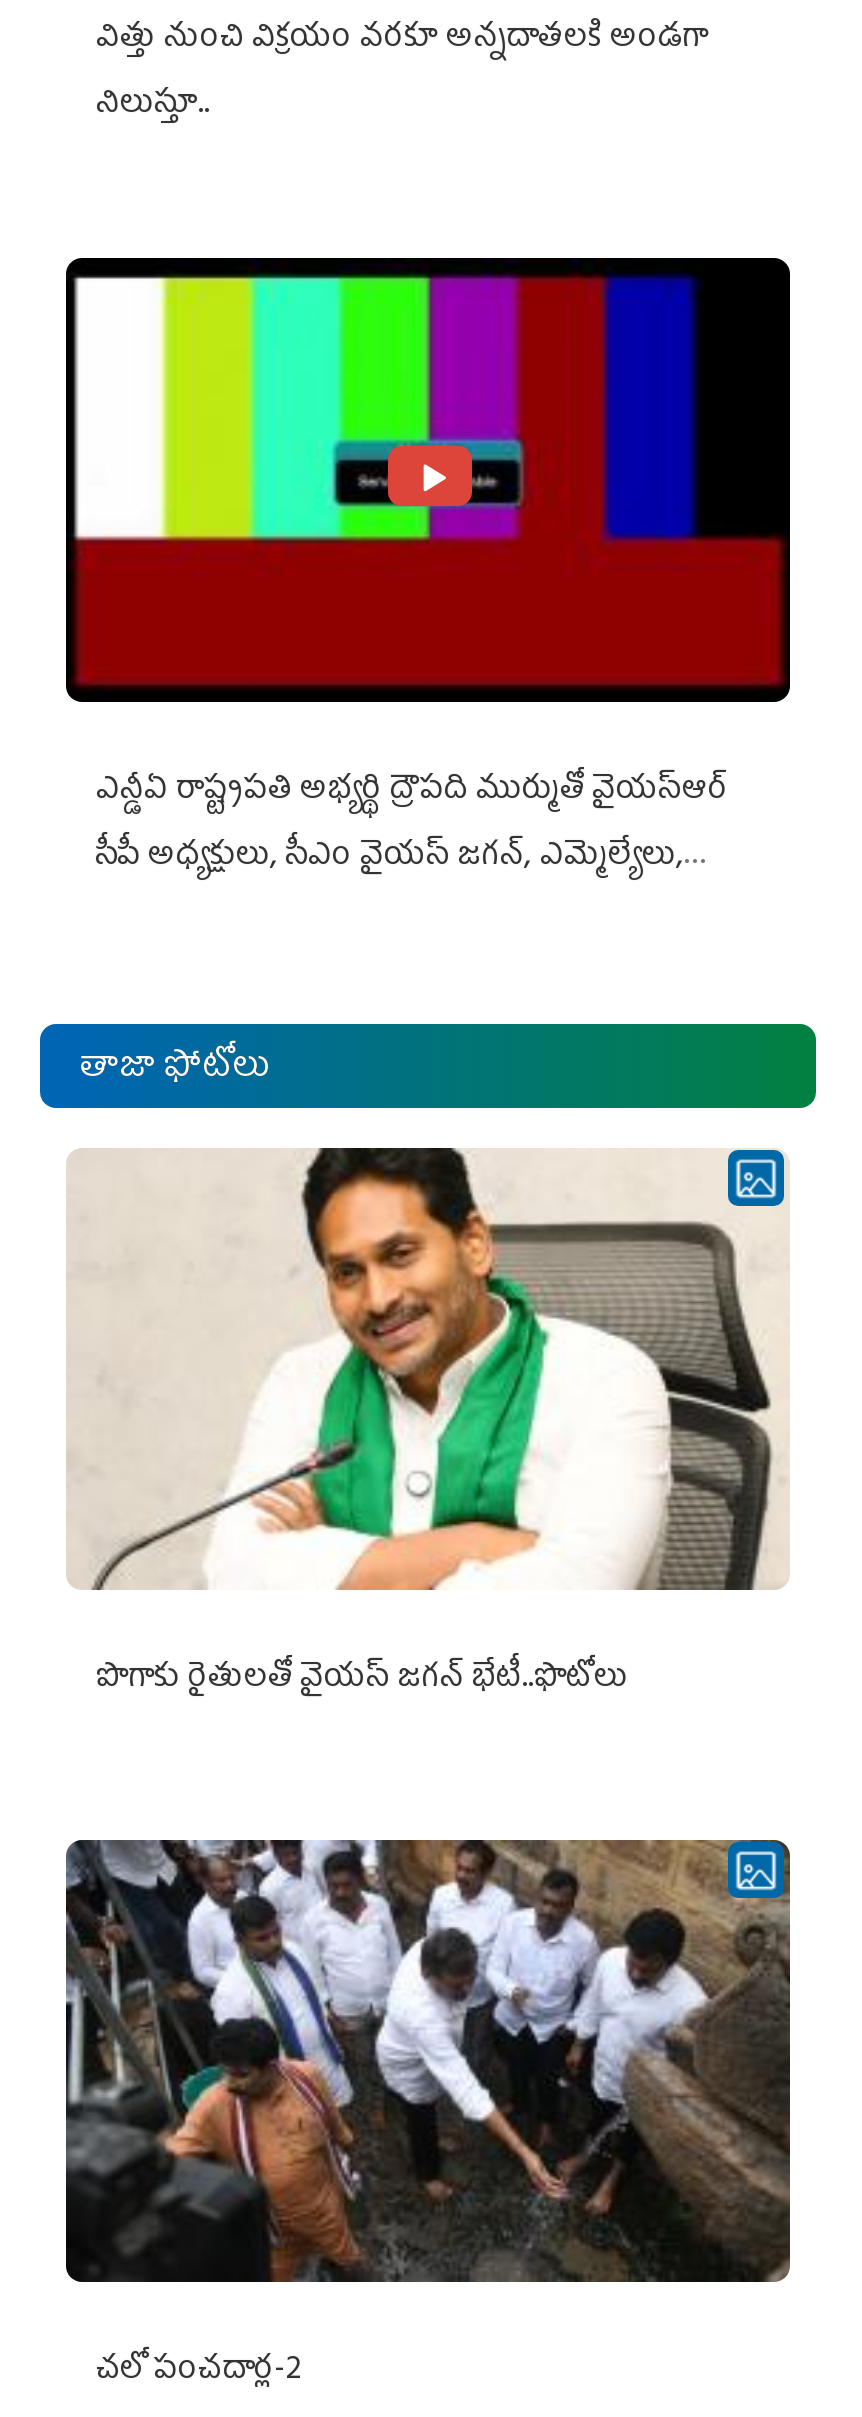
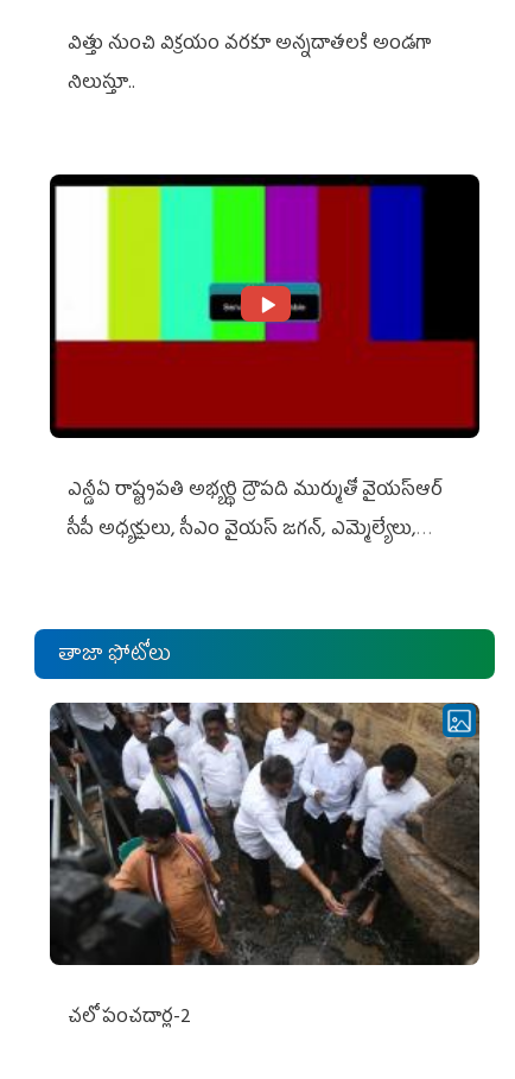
- [image]
- పొగాకు రైతులతో వైయస్‌ జగన్‌ భేటీ..ఫొటోలు
